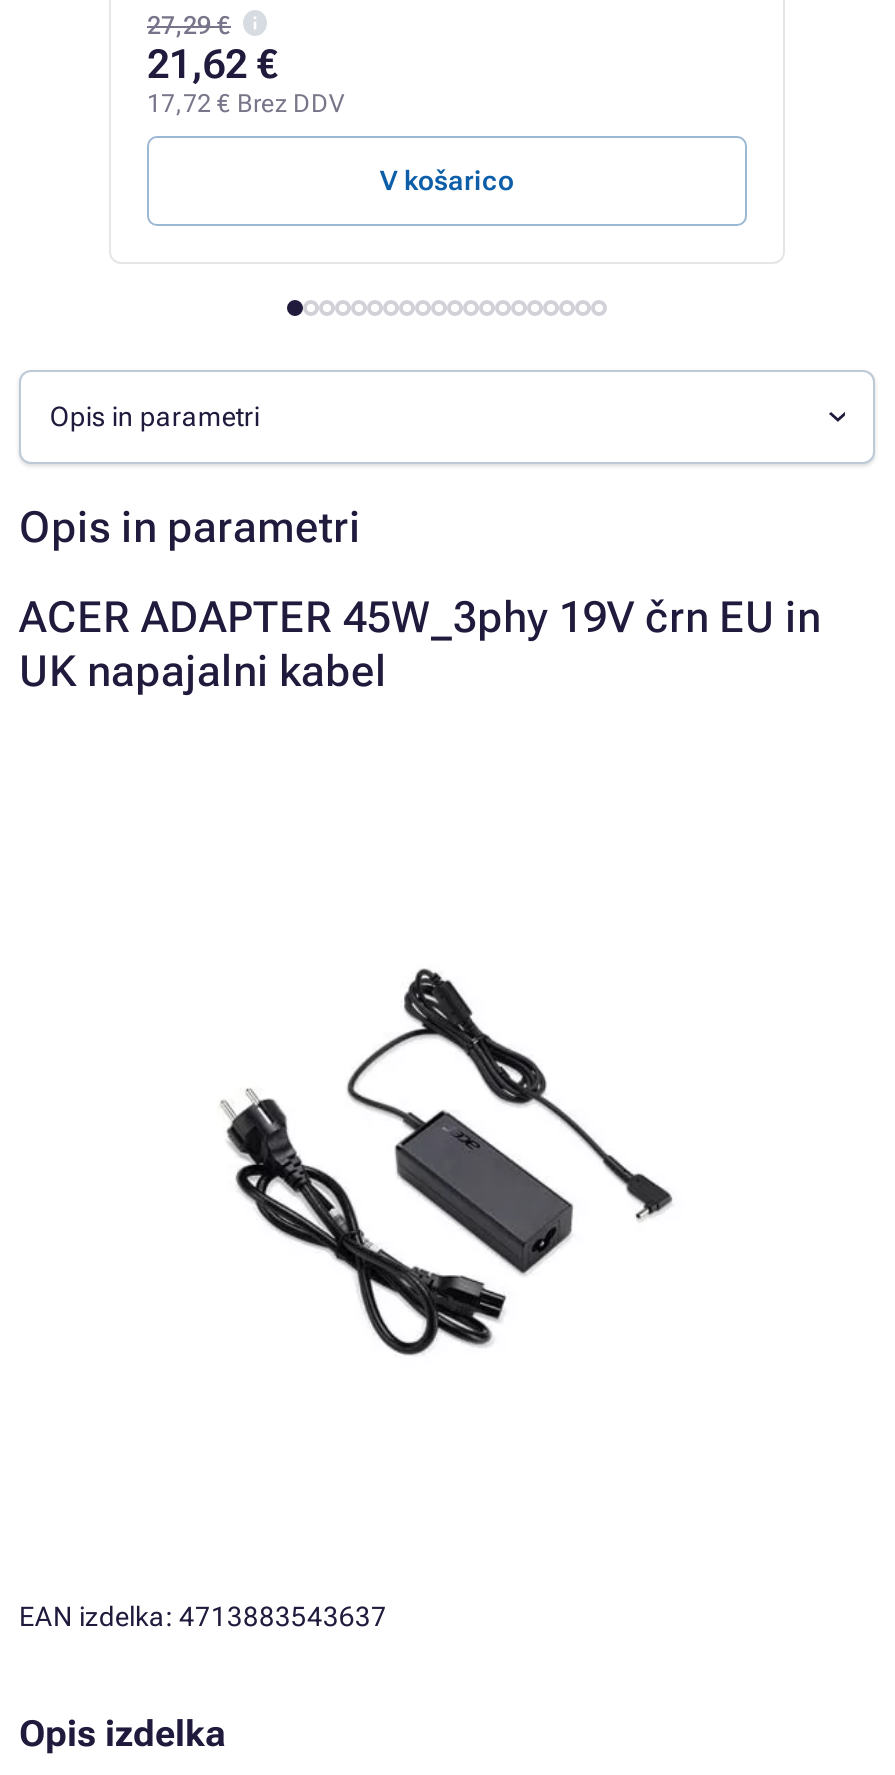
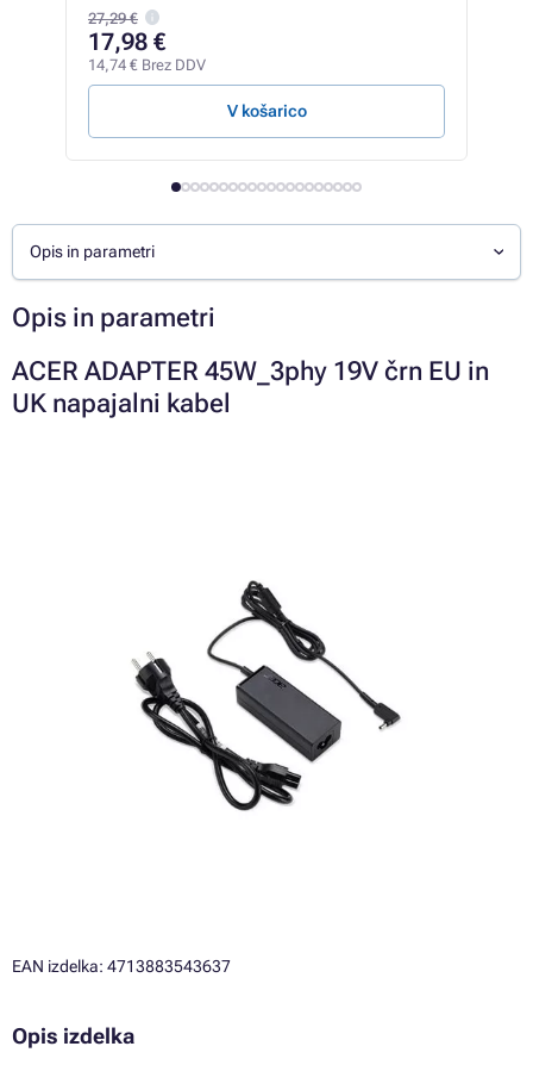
- 21,62 €
+ 17,98 €

- 17,72 € Brez DDV
+ 14,74 € Brez DDV
